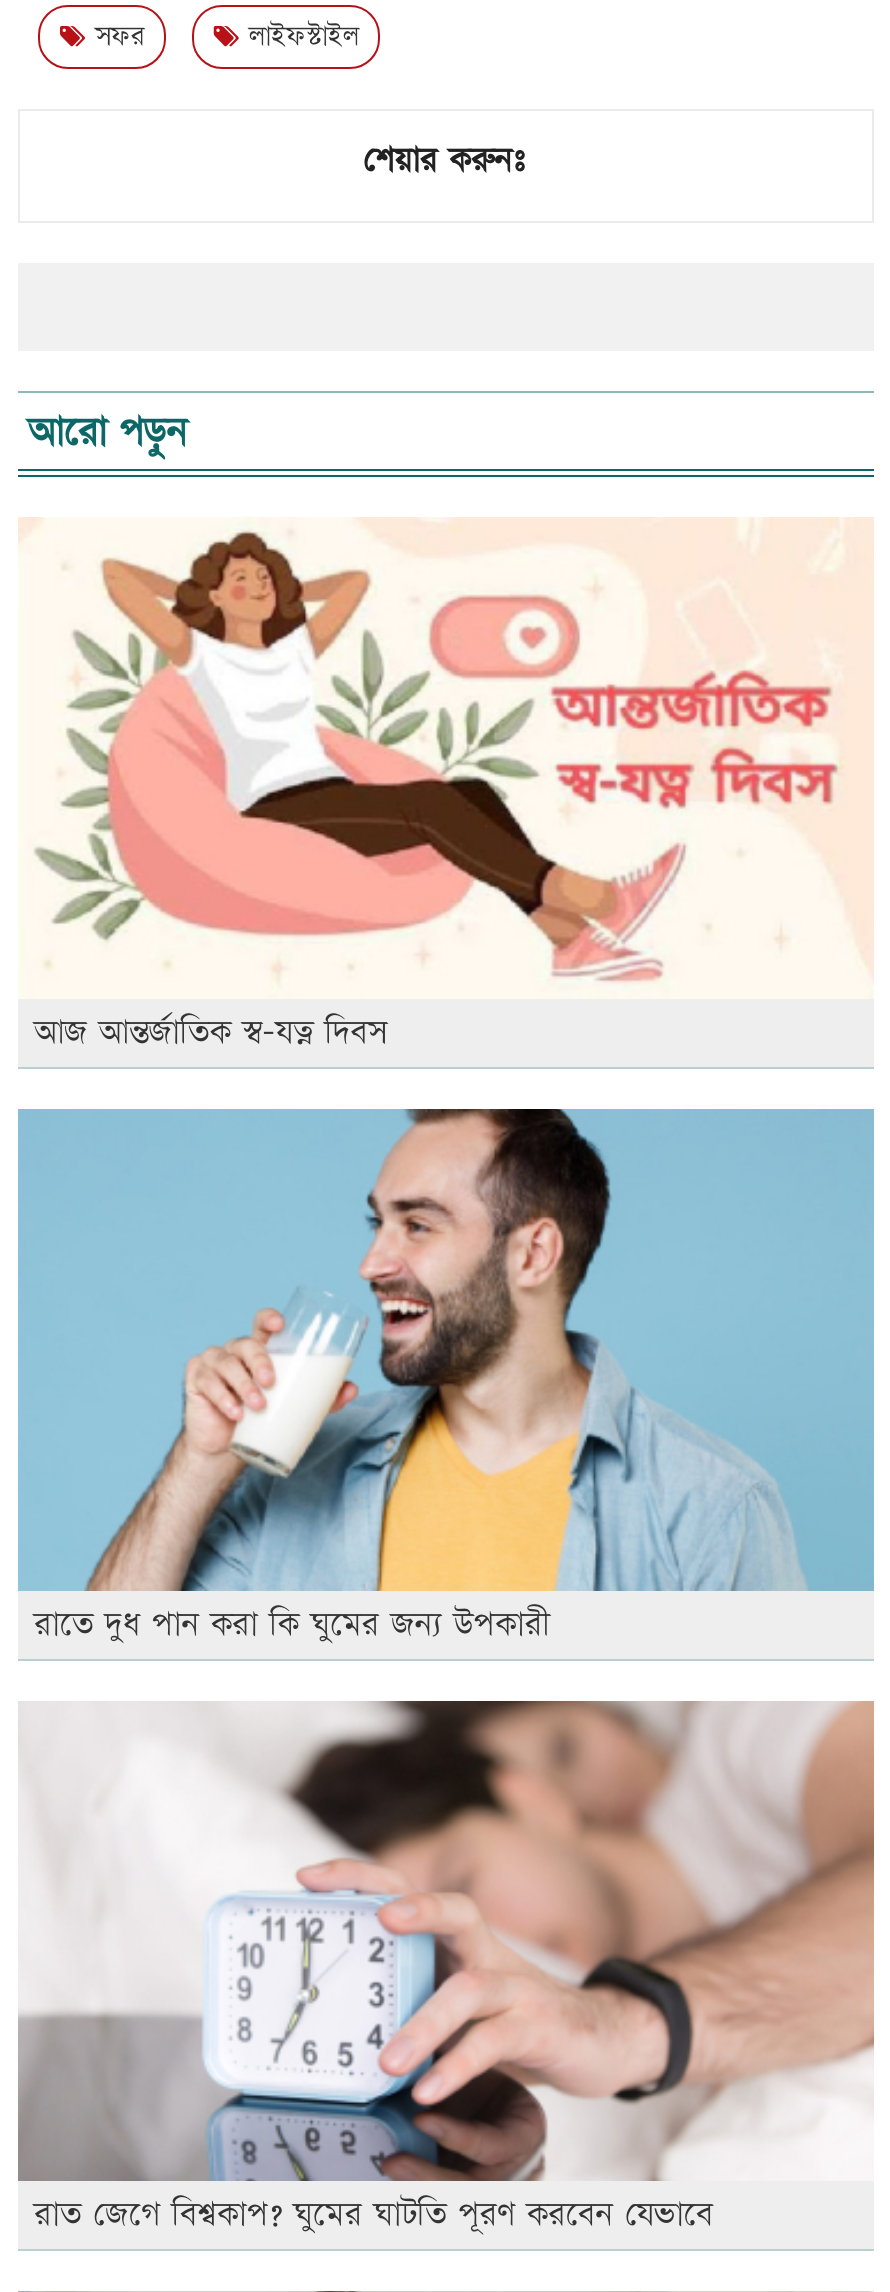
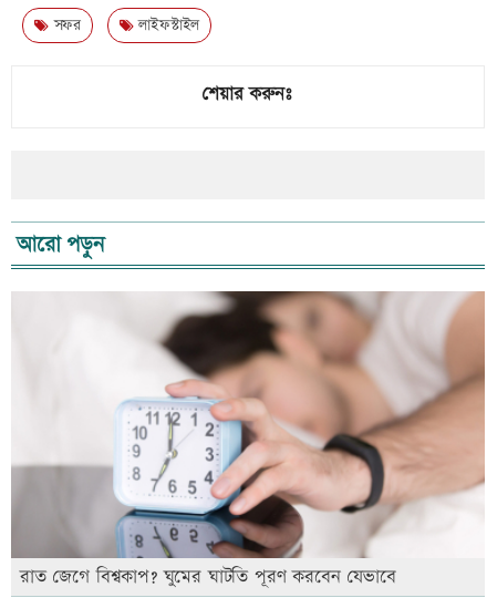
- [image]
- আজ আন্তর্জাতিক স্ব-যত্ন দিবস

- [image]
- রাতে দুধ পান করা কি ঘুমের জন্য উপকারী
